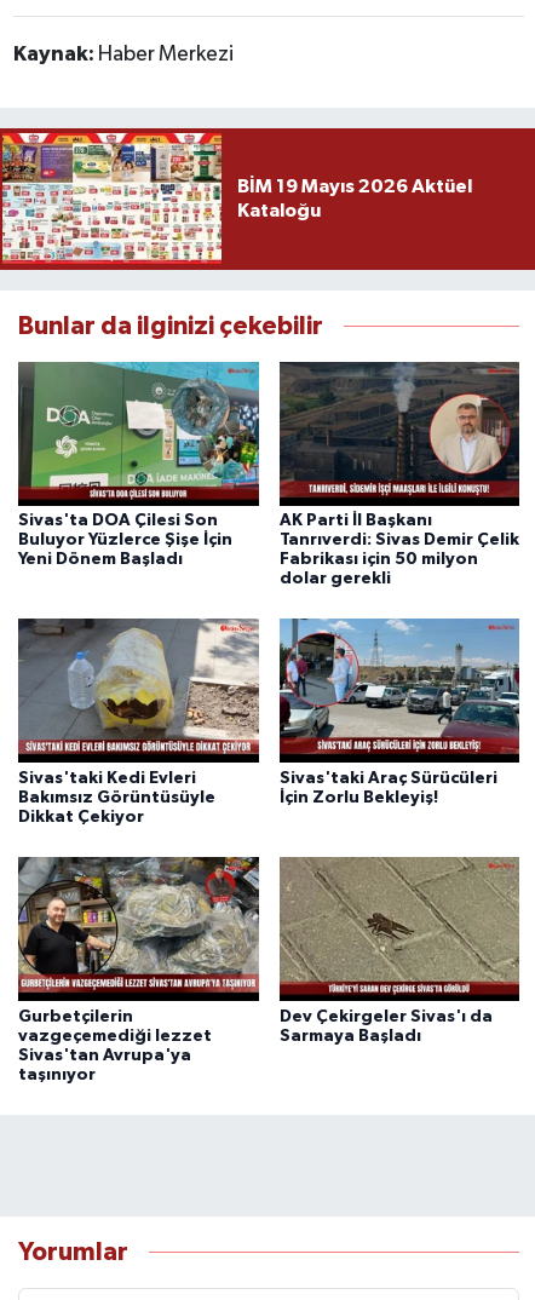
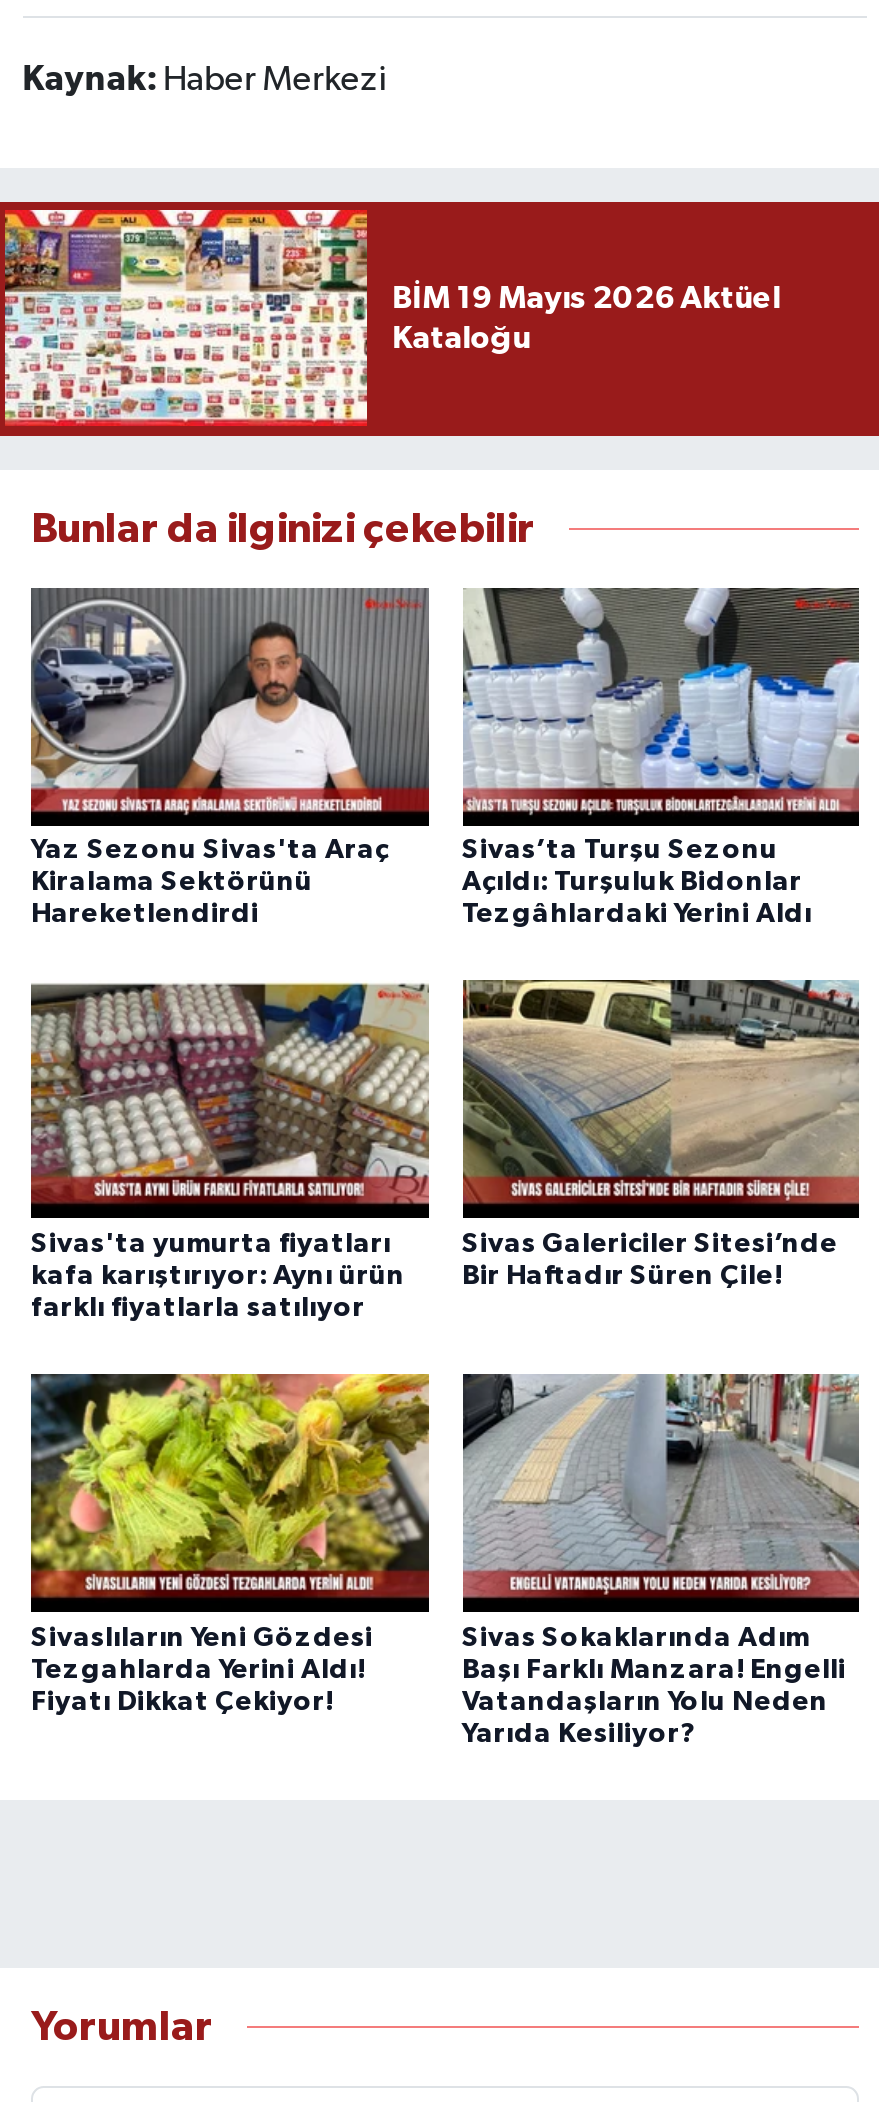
- [image]
- Sivas'ta DOA Çilesi Son
- Buluyor Yüzlerce Şişe İçin
- Yeni Dönem Başladı
+ [image]
+ Yaz Sezonu Sivas'ta Araç
+ Kiralama Sektörünü
+ Hareketlendirdi

- [image]
- AK Parti İl Başkanı
- Tanrıverdi: Sivas Demir Çelik
- Fabrikası için 50 milyon
- dolar gerekli
+ [image]
+ Sivas’ta Turşu Sezonu
+ Açıldı: Turşuluk Bidonlar
+ Tezgâhlardaki Yerini Aldı

- [image]
- Sivas'taki Kedi Evleri
- Bakımsız Görüntüsüyle
- Dikkat Çekiyor
+ [image]
+ Sivas'ta yumurta fiyatları
+ kafa karıştırıyor: Aynı ürün
+ farklı fiyatlarla satılıyor

- [image]
- Sivas'taki Araç Sürücüleri
- İçin Zorlu Bekleyiş!
+ [image]
+ Sivas Galericiler Sitesi’nde
+ Bir Haftadır Süren Çile!

- [image]
- Gurbetçilerin
- vazgeçemediği lezzet
- Sivas'tan Avrupa'ya
- taşınıyor
+ [image]
+ Sivaslıların Yeni Gözdesi
+ Tezgahlarda Yerini Aldı!
+ Fiyatı Dikkat Çekiyor!

- [image]
- Dev Çekirgeler Sivas'ı da
- Sarmaya Başladı
+ [image]
+ Sivas Sokaklarında Adım
+ Başı Farklı Manzara! Engelli
+ Vatandaşların Yolu Neden
+ Yarıda Kesiliyor?
